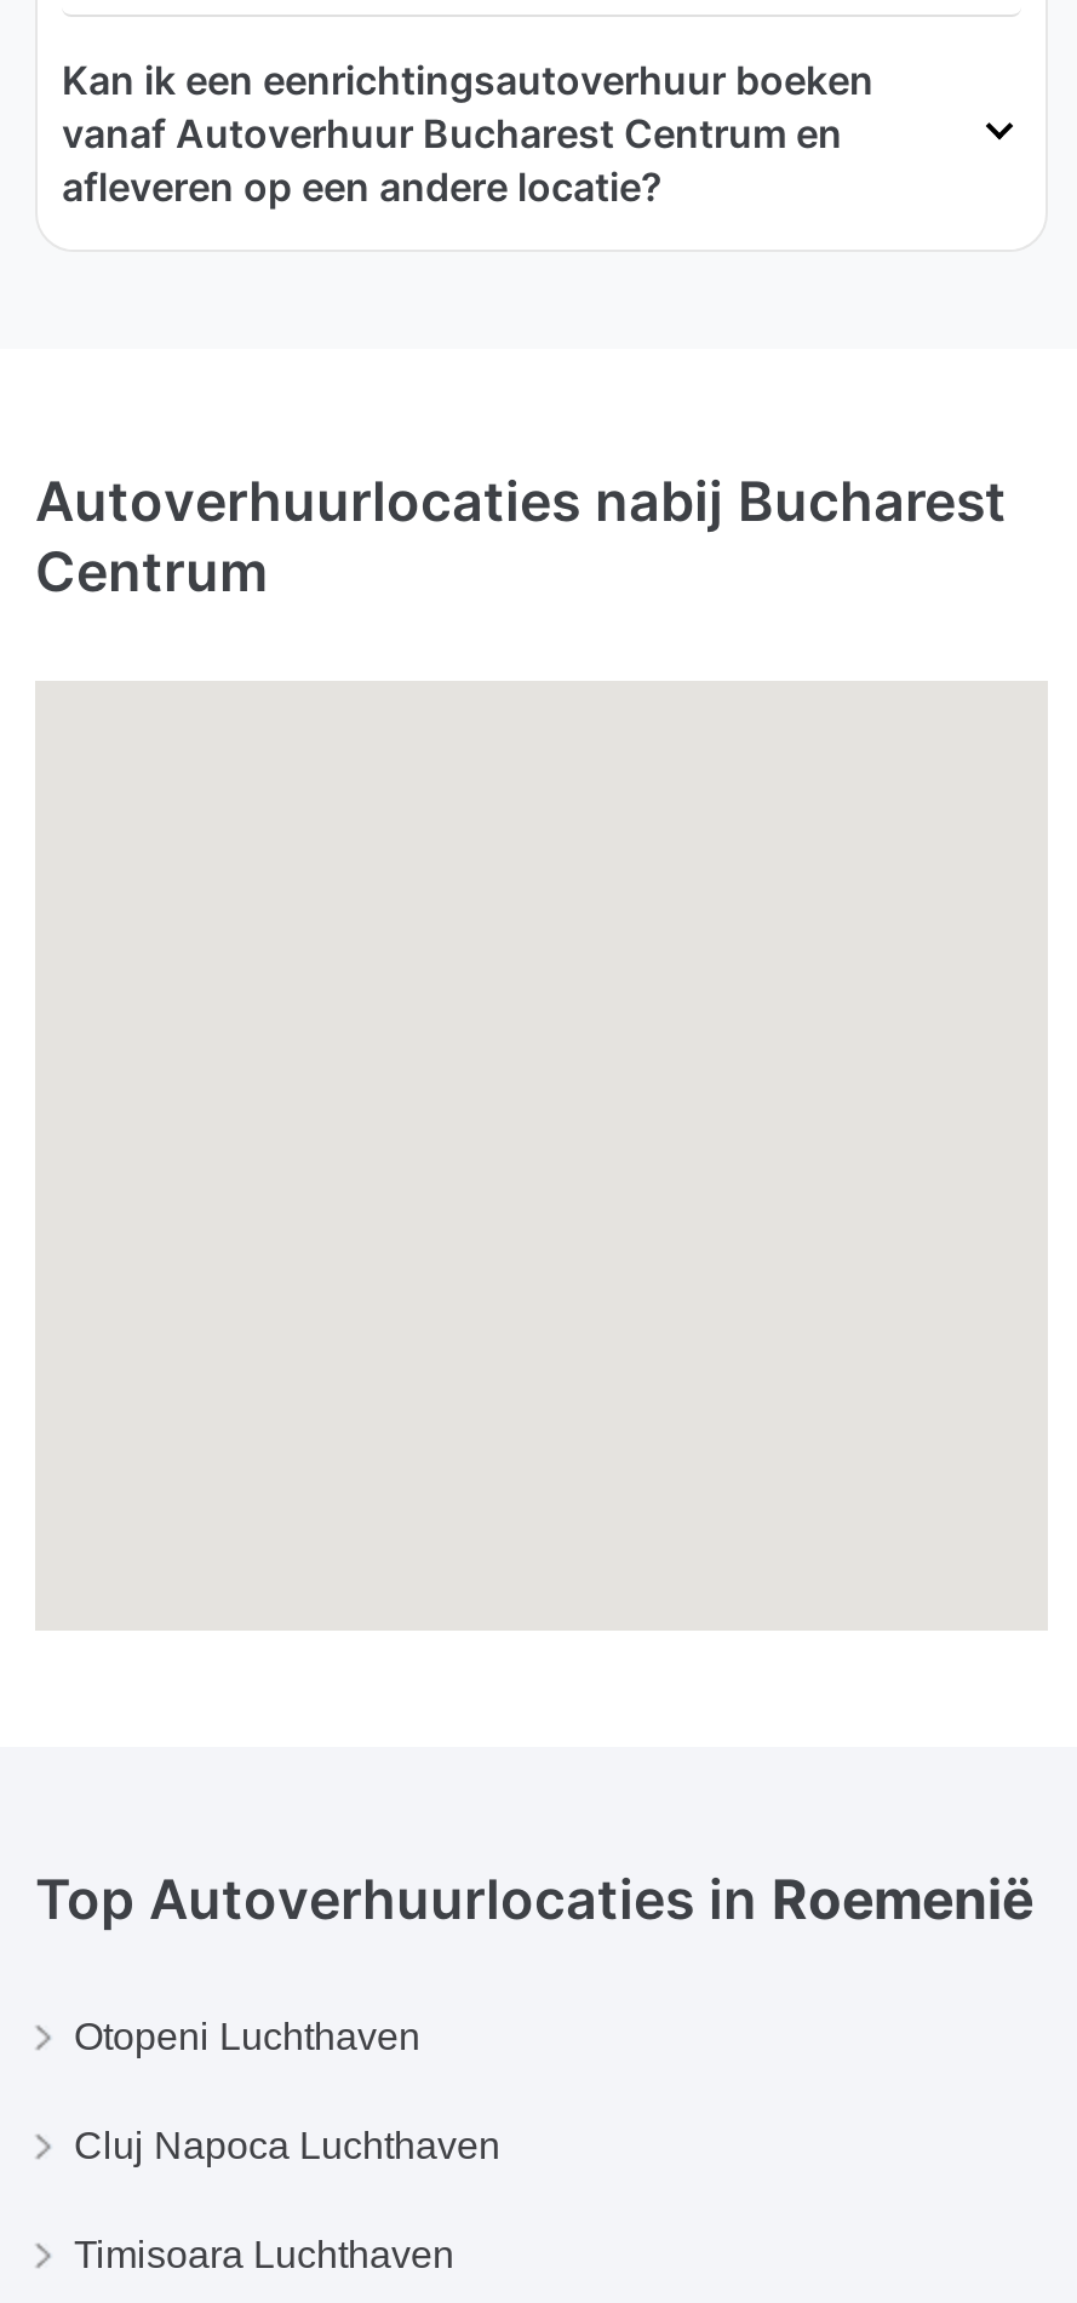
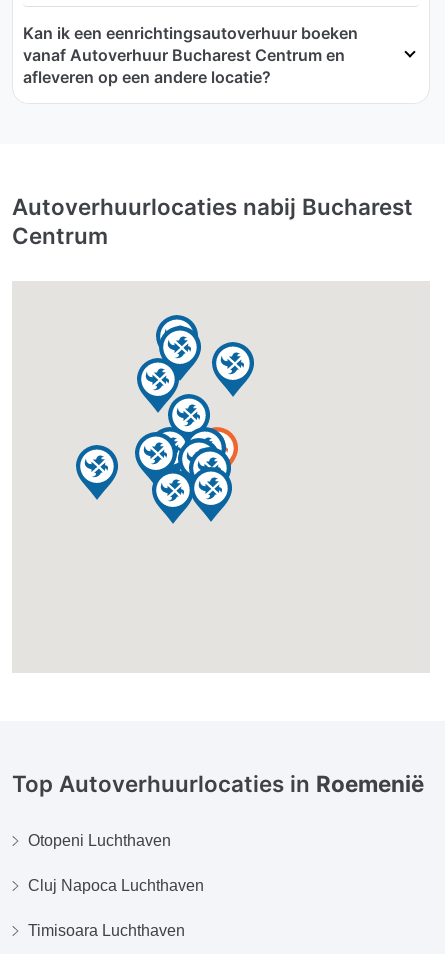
+ [image]

+ [image]
